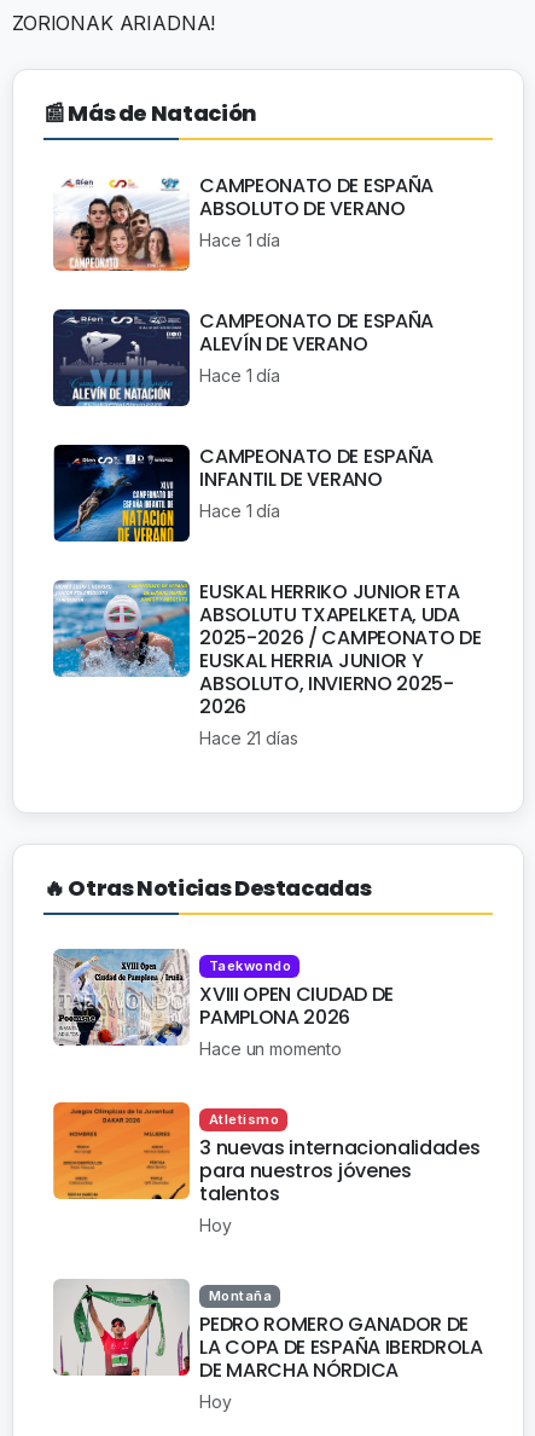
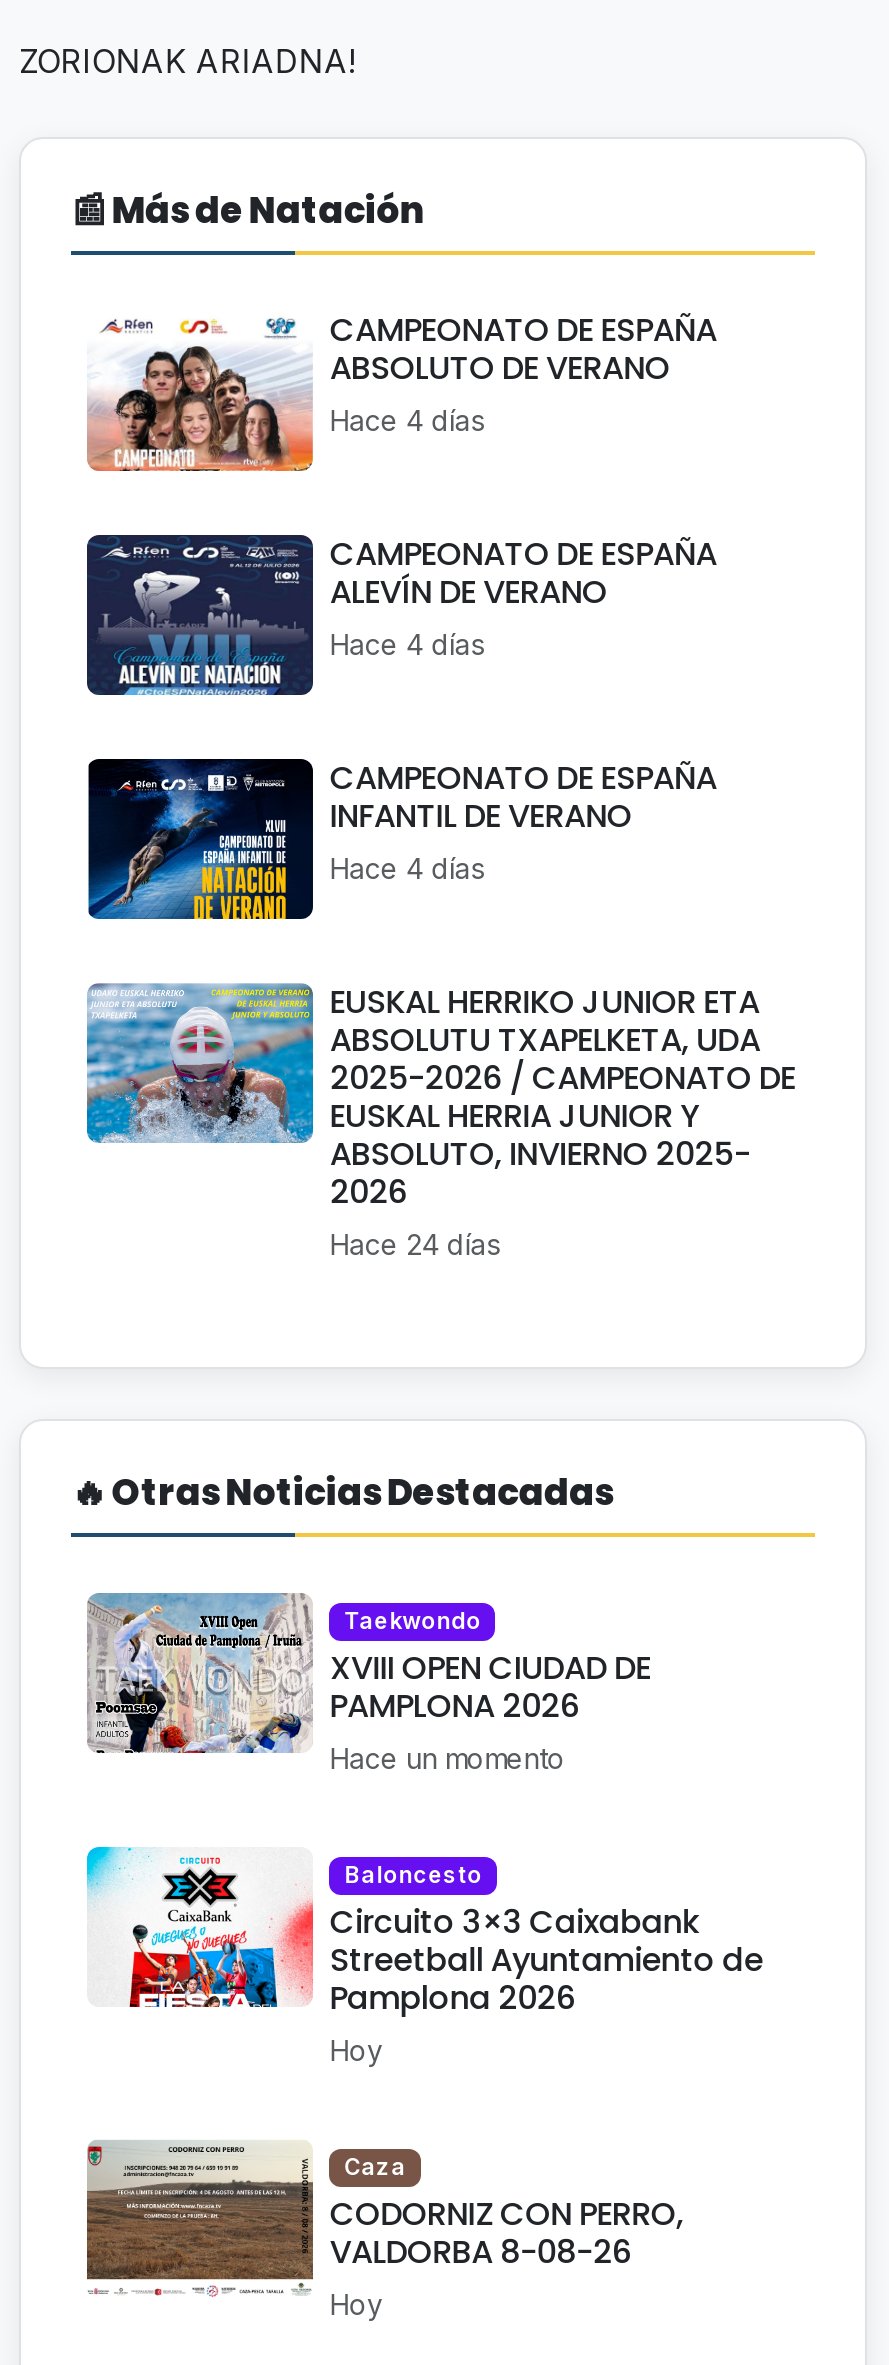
- Hace 1 día
+ Hace 4 días

- Hace 1 día
+ Hace 4 días

- Hace 1 día
+ Hace 4 días

- Hace 21 días
+ Hace 24 días

- [image]
- Atletismo
- 3 nuevas internacionalidades
- para nuestros jóvenes
- talentos
+ [image]
+ Baloncesto
+ Circuito 3×3 Caixabank
+ Streetball Ayuntamiento de
+ Pamplona 2026

- [image]
- Montaña
- PEDRO ROMERO GANADOR DE
- LA COPA DE ESPAÑA IBERDROLA
- DE MARCHA NÓRDICA
+ [image]
+ Caza
+ CODORNIZ CON PERRO,
+ VALDORBA 8-08-26
